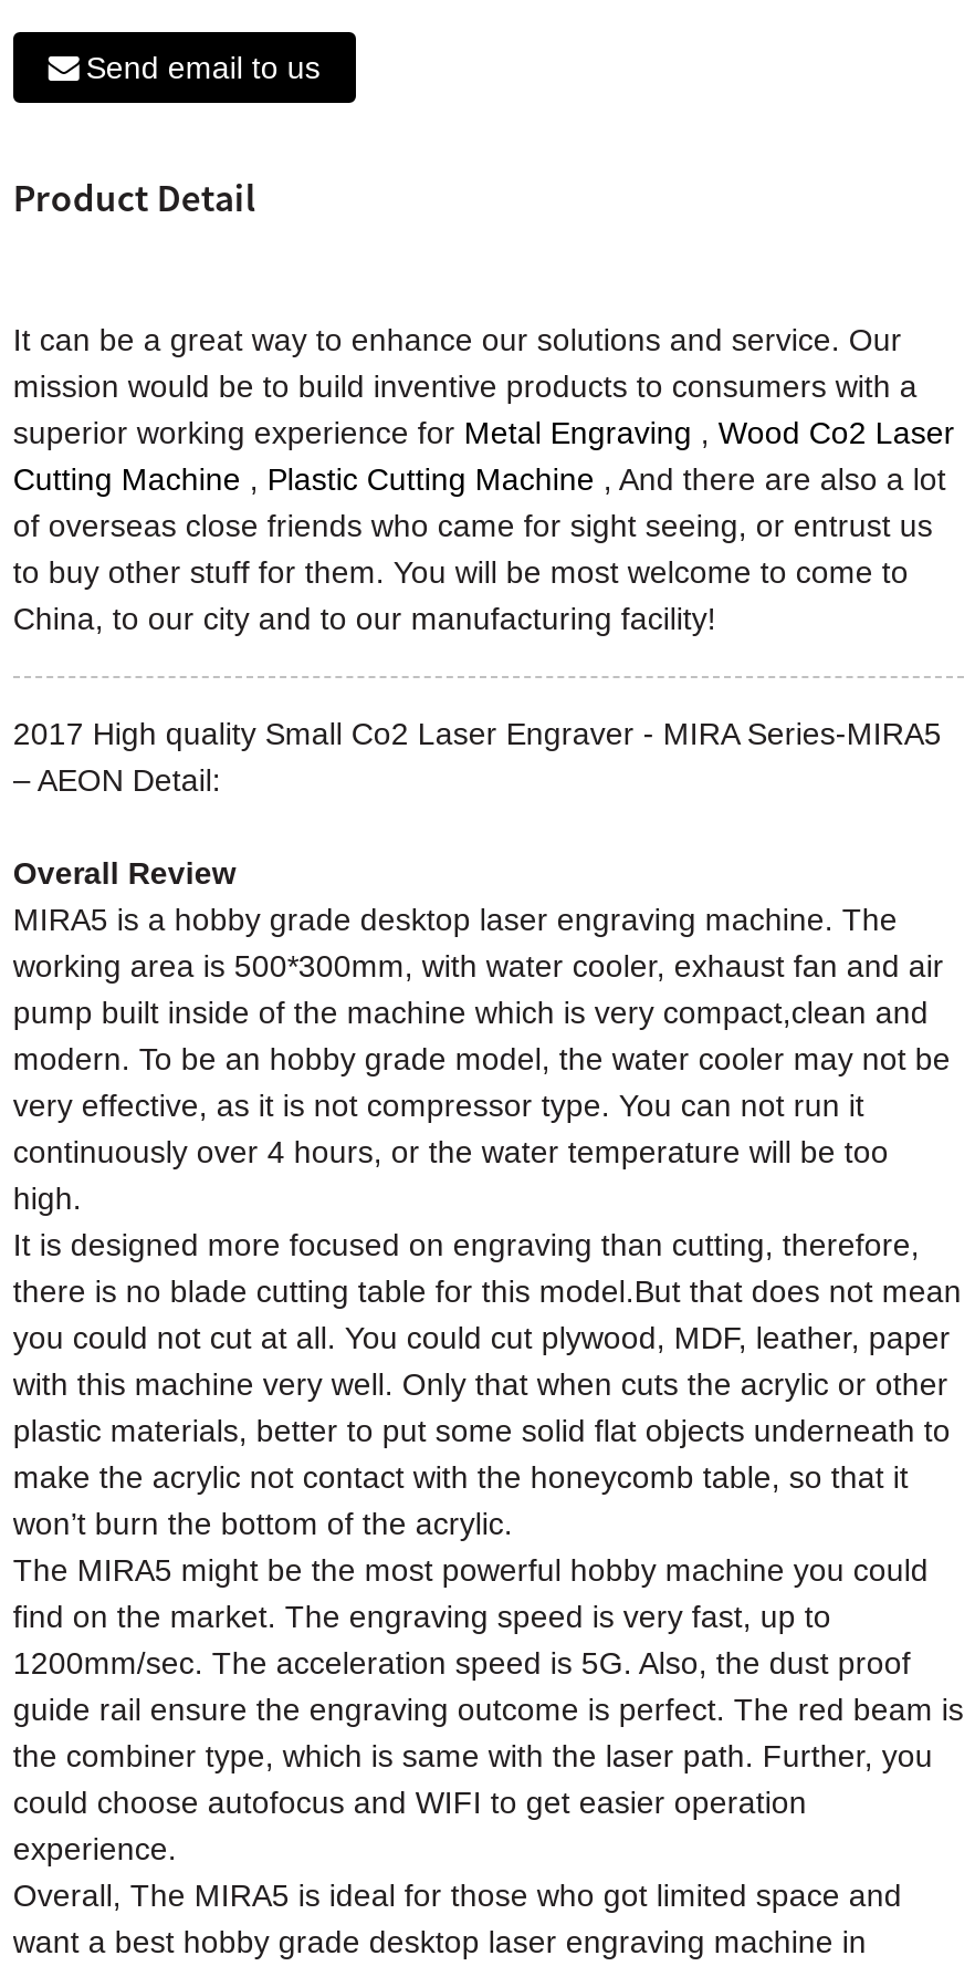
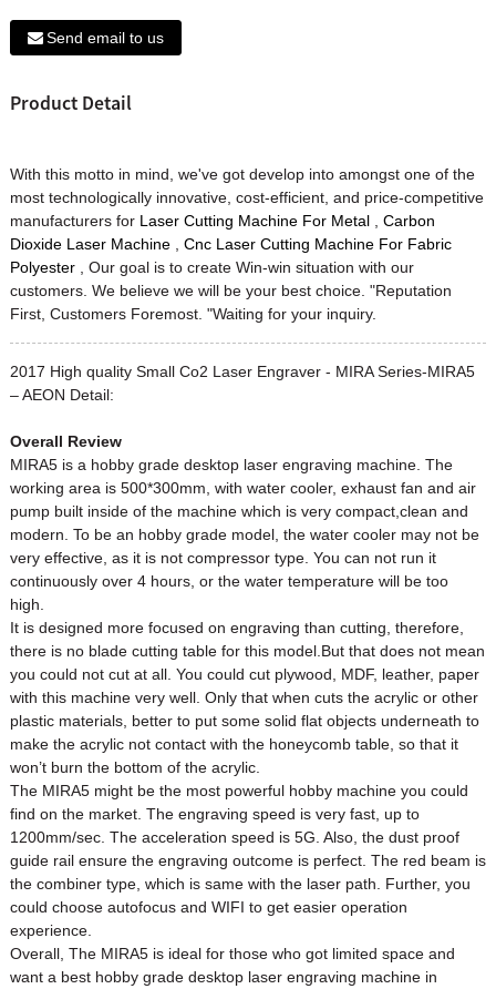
- It can be a great way to enhance our solutions and service. Our
- mission would be to build inventive products to consumers with a
- superior working experience for Metal Engraving, Wood Co2 Laser
- Cutting Machine, Plastic Cutting Machine, And there are also a lot
- of overseas close friends who came for sight seeing, or entrust us
- to buy other stuff for them. You will be most welcome to come to
- China, to our city and to our manufacturing facility!
+ With this motto in mind, we've got develop into amongst one of the
+ most technologically innovative, cost-efficient, and price-competitive
+ manufacturers for Laser Cutting Machine For Metal, Carbon
+ Dioxide Laser Machine, Cnc Laser Cutting Machine For Fabric
+ Polyester, Our goal is to create Win-win situation with our
+ customers. We believe we will be your best choice. "Reputation
+ First, Customers Foremost. "Waiting for your inquiry.
